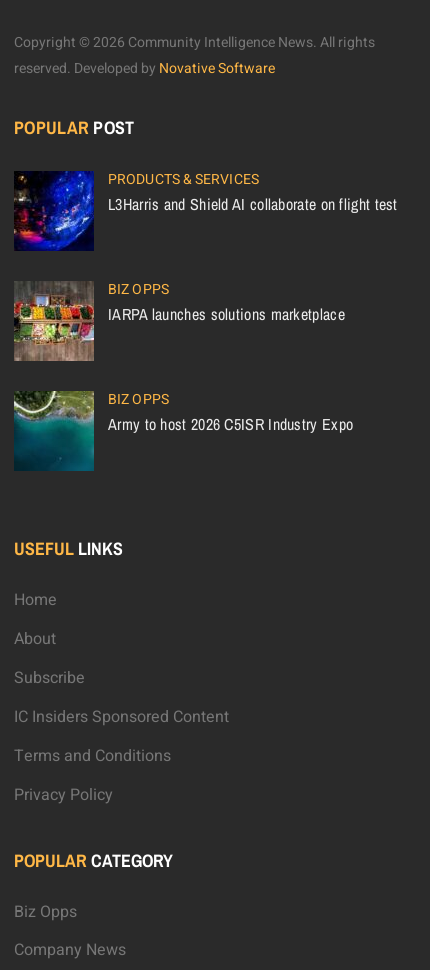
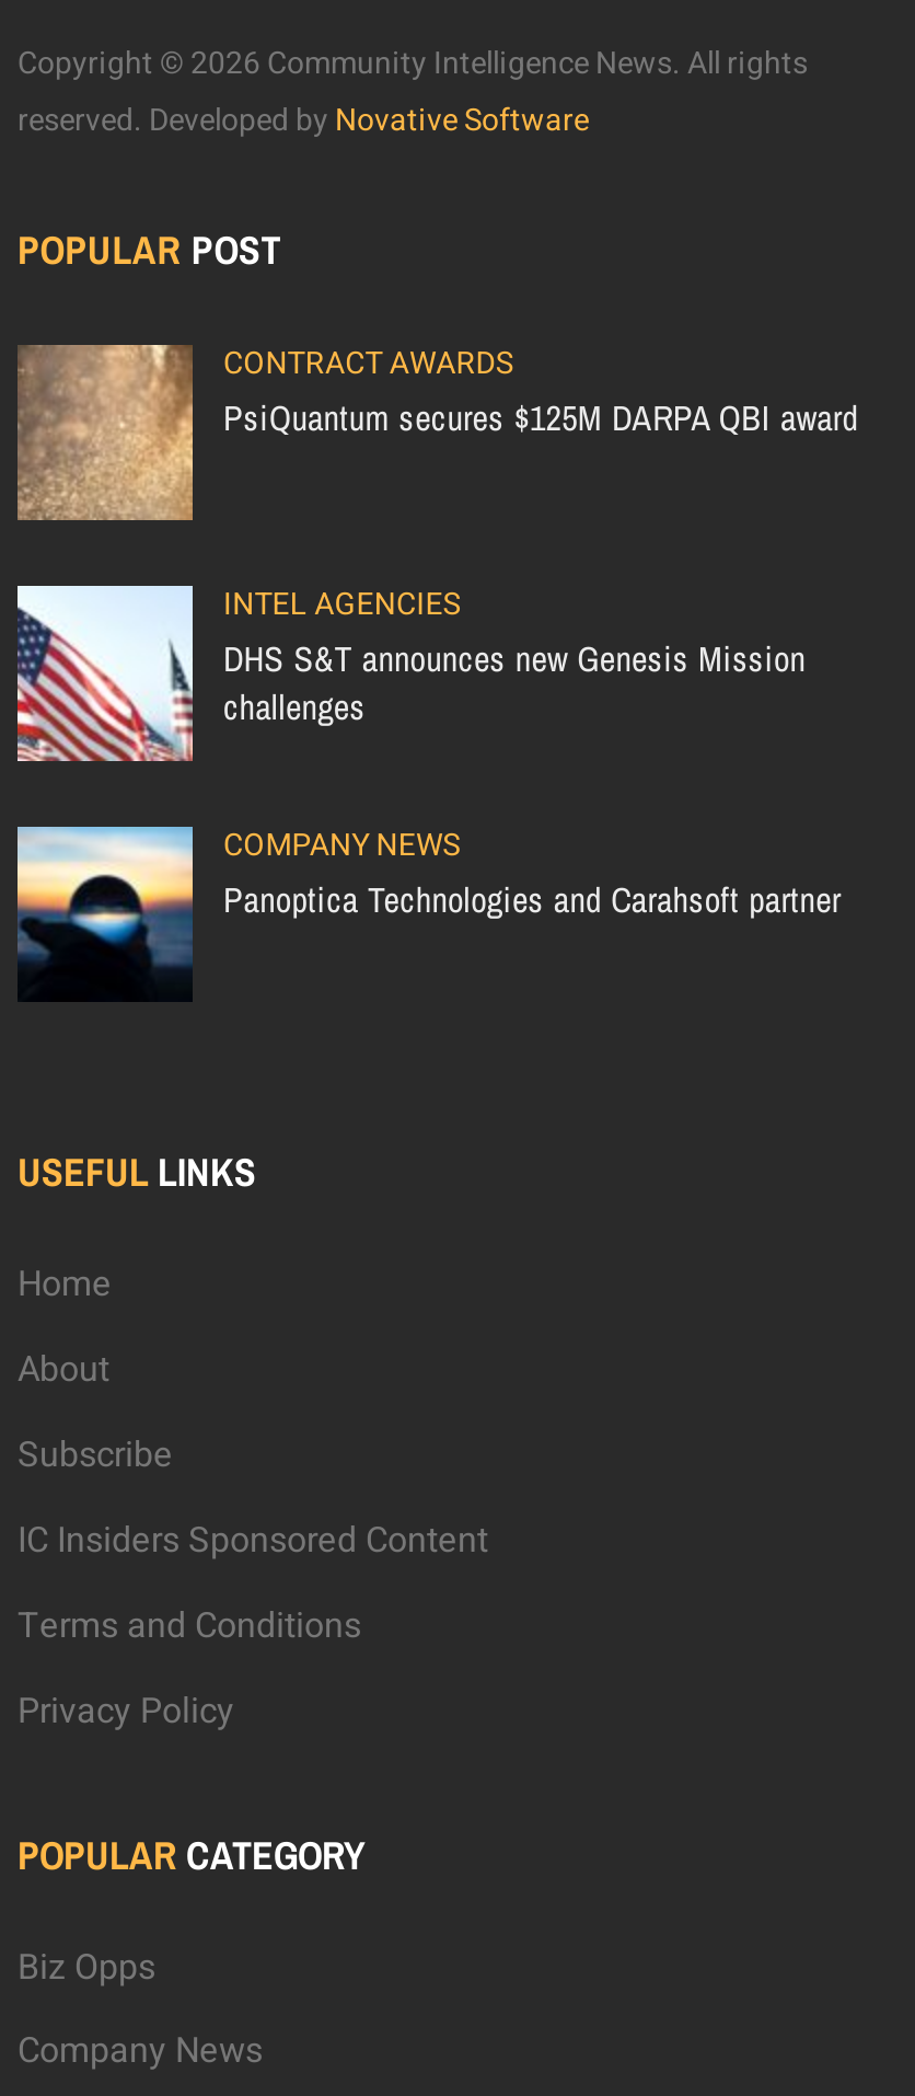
- [image]
- PRODUCTS & SERVICES
- L3Harris and Shield AI collaborate on flight test
+ [image]
+ CONTRACT AWARDS
+ PsiQuantum secures $125M DARPA QBI award

- [image]
- BIZ OPPS
- IARPA launches solutions marketplace
+ [image]
+ INTEL AGENCIES
+ DHS S&T announces new Genesis Mission
+ challenges

- [image]
- BIZ OPPS
- Army to host 2026 C5ISR Industry Expo
+ [image]
+ COMPANY NEWS
+ Panoptica Technologies and Carahsoft partner
